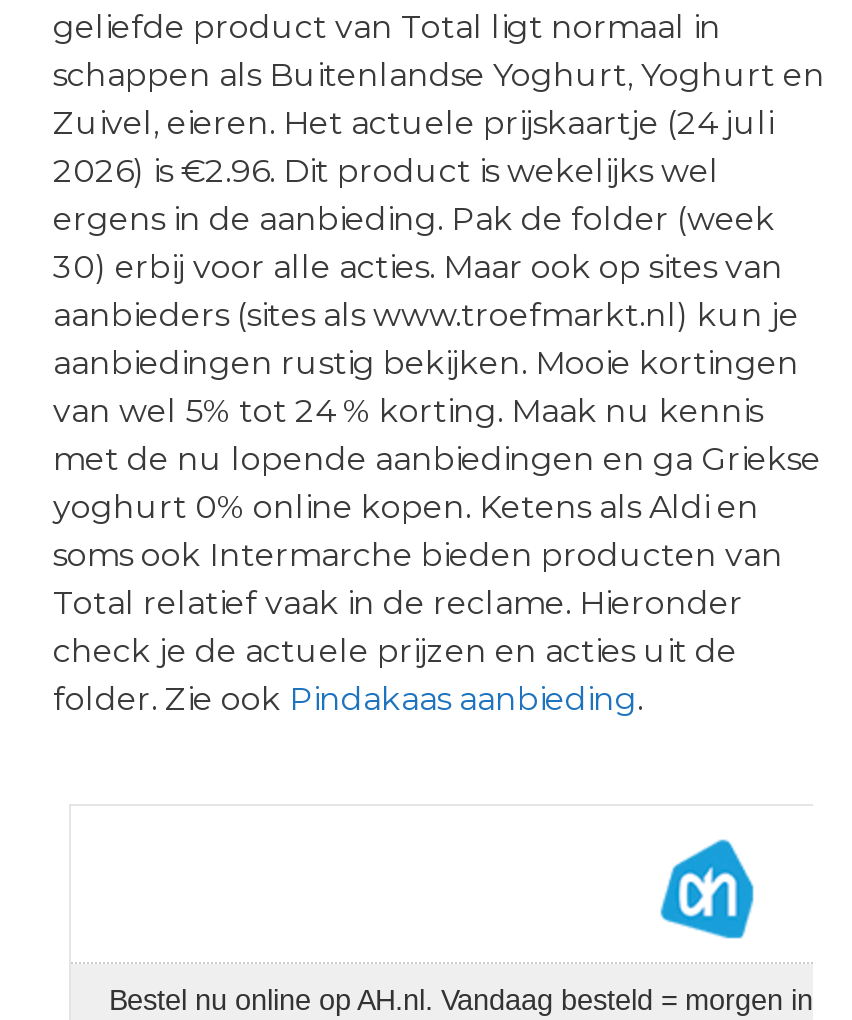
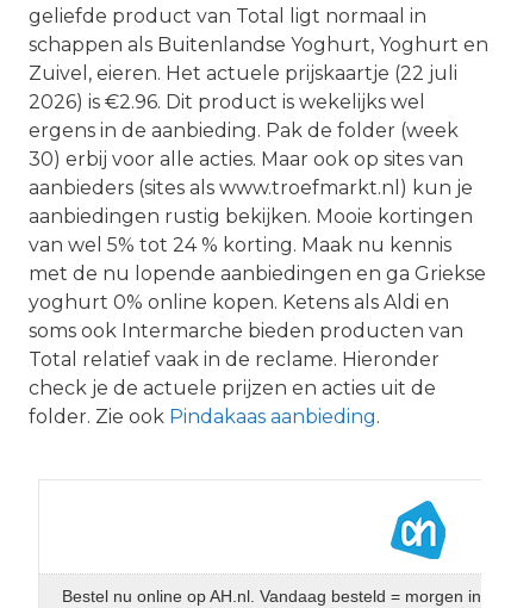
- Zuivel, eieren. Het actuele prijskaartje (24 juli
+ Zuivel, eieren. Het actuele prijskaartje (22 juli
